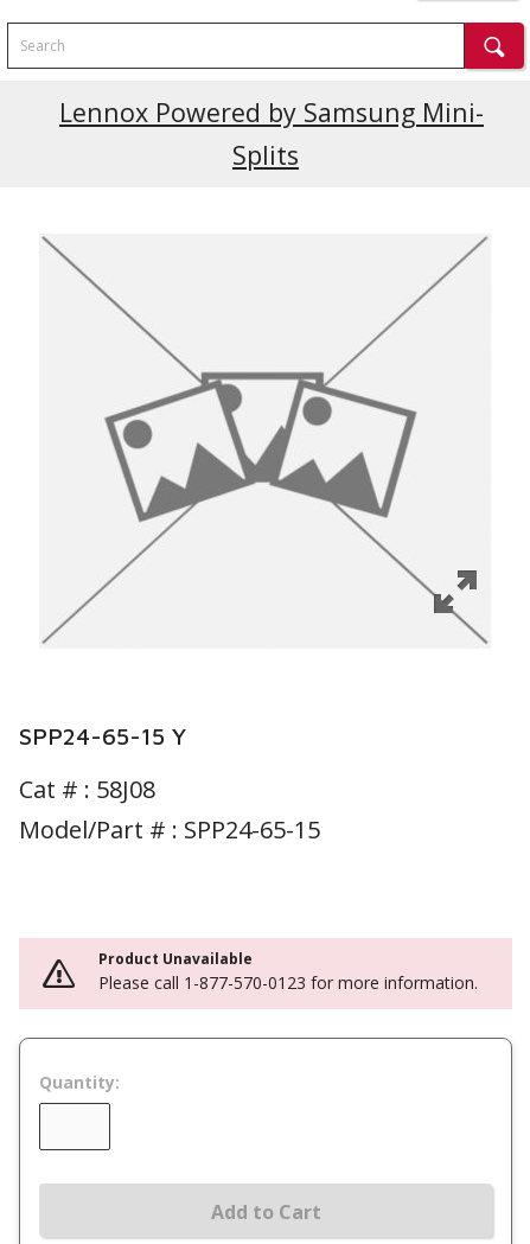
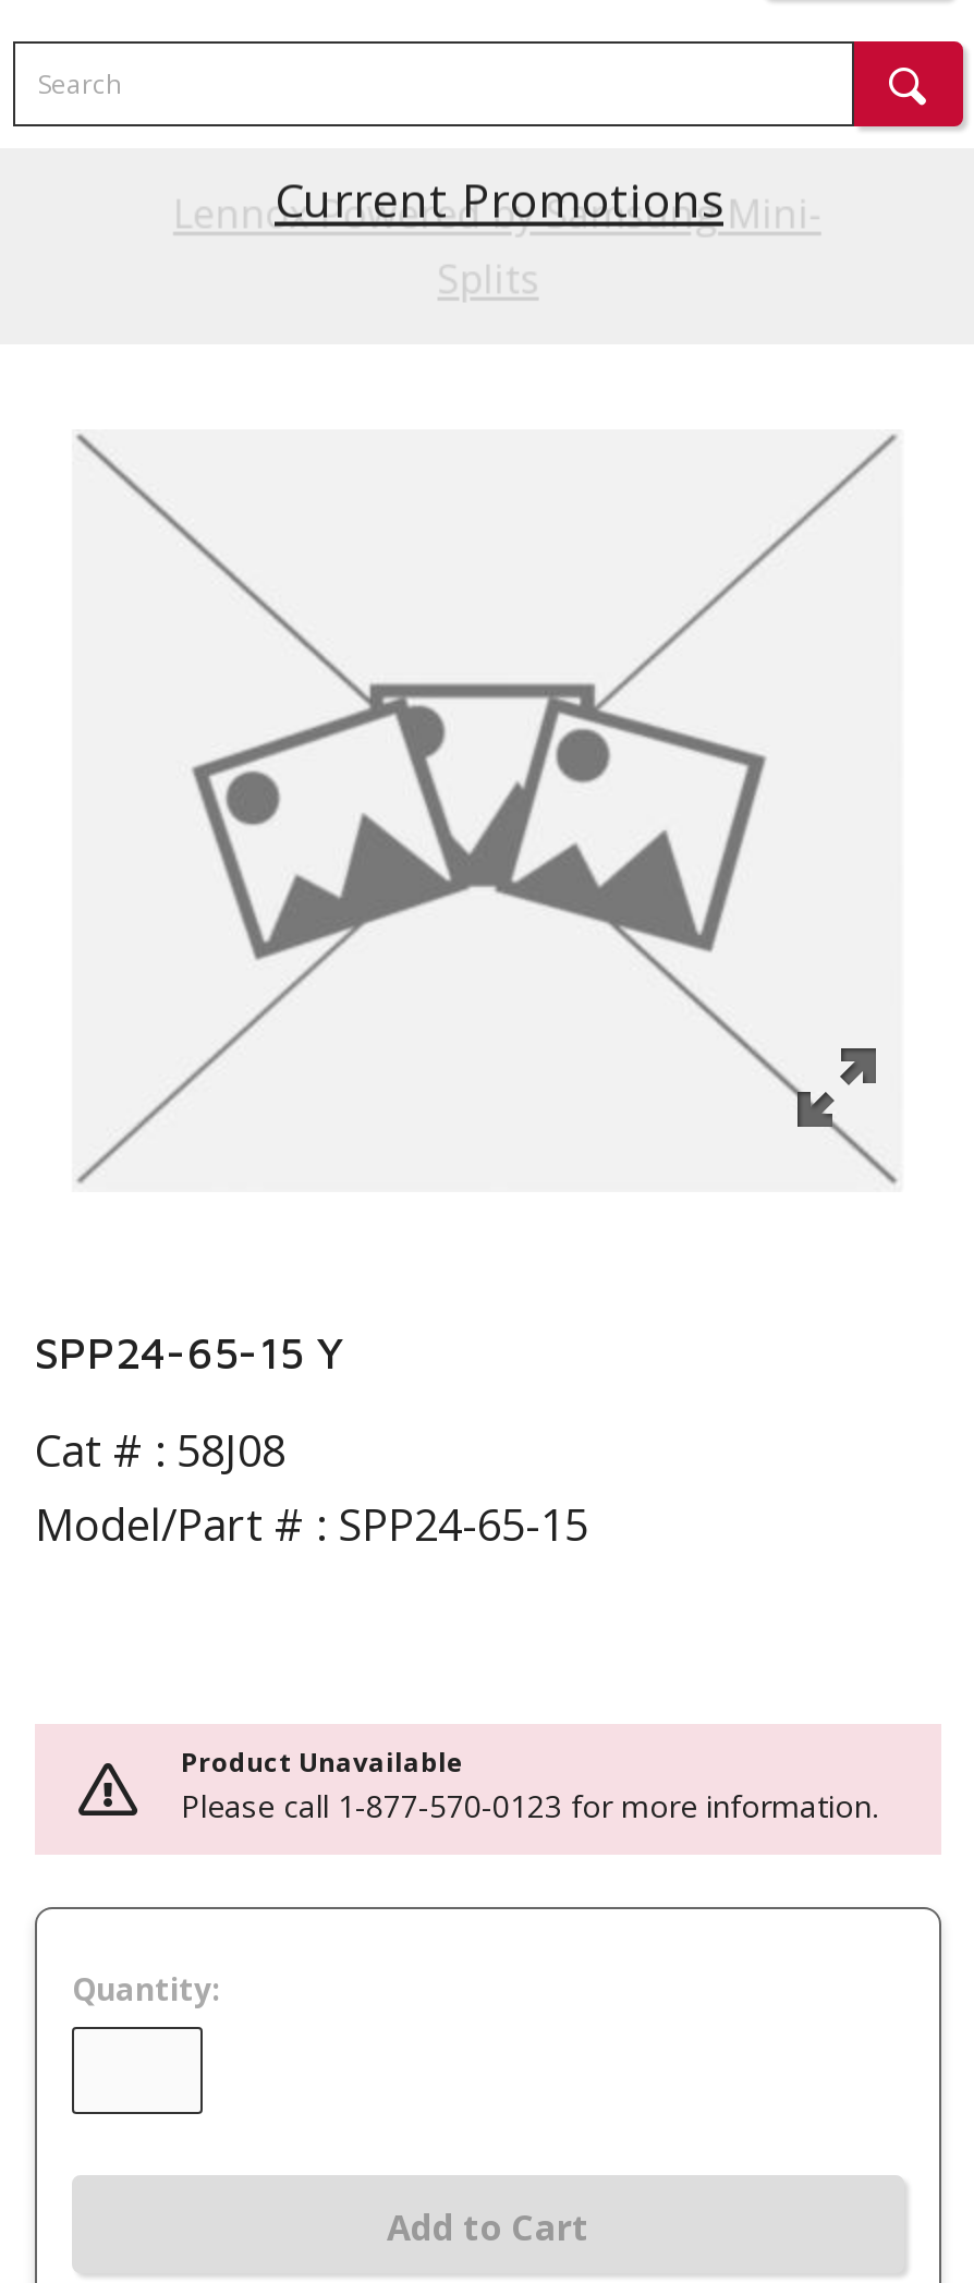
- Lennox Powered by Samsung Mini-
- Splits
+ Current Promotions
